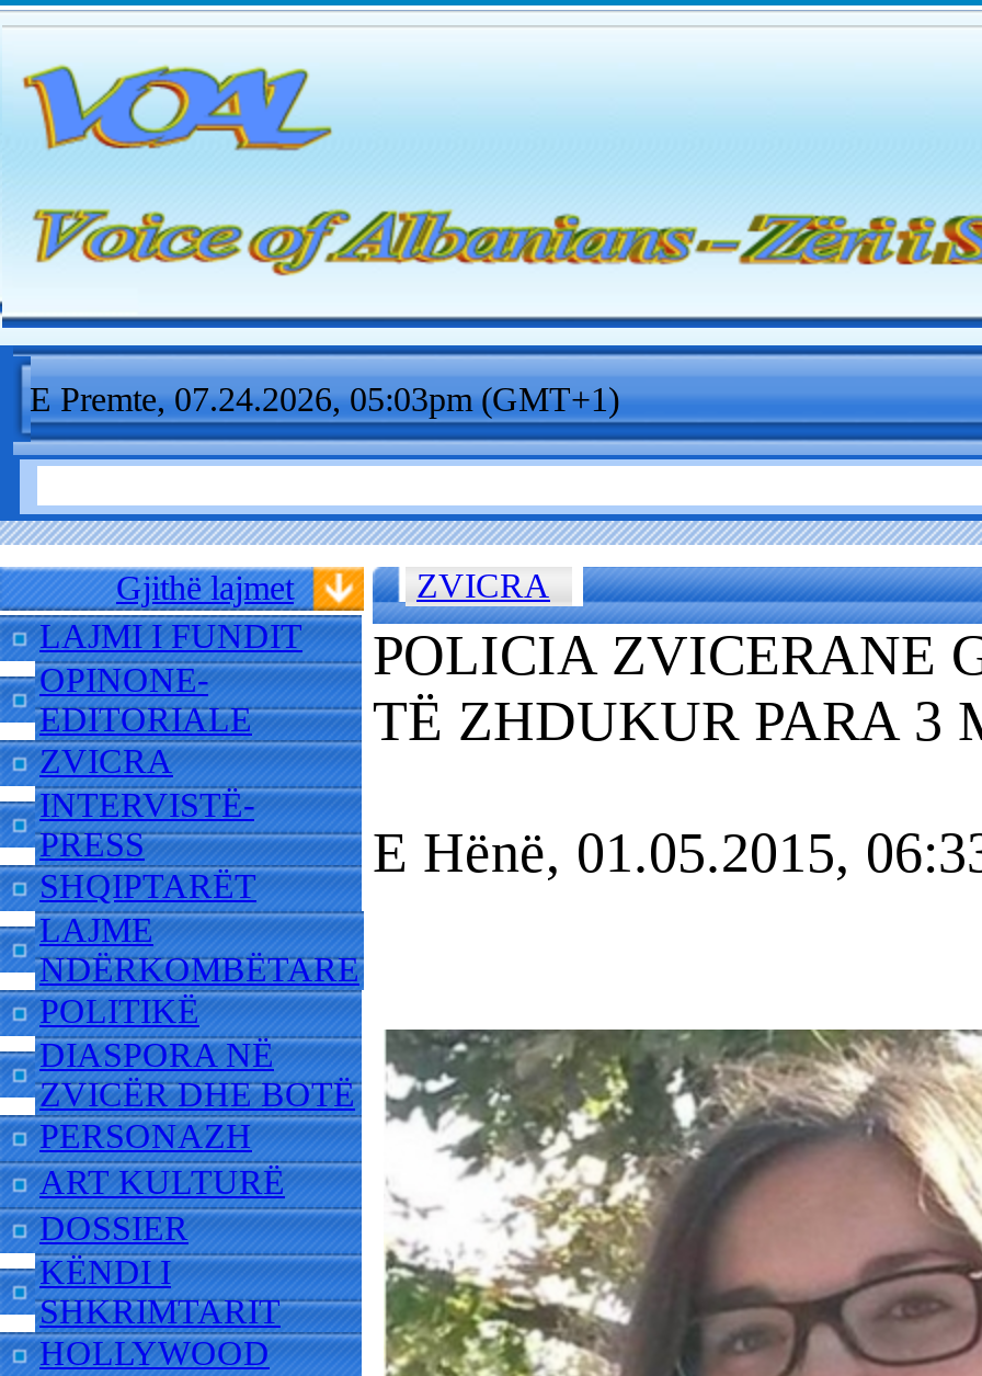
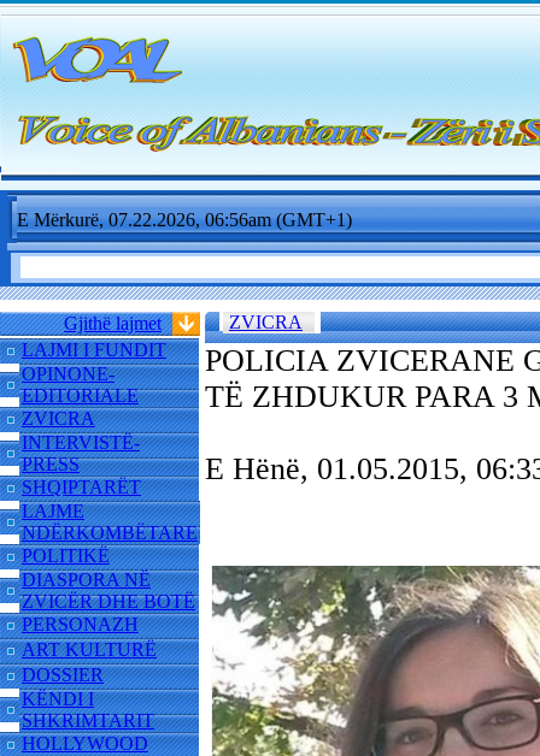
- E Premte, 07.24.2026, 05:03pm (GMT+1)
+ E Mërkurë, 07.22.2026, 06:56am (GMT+1)
